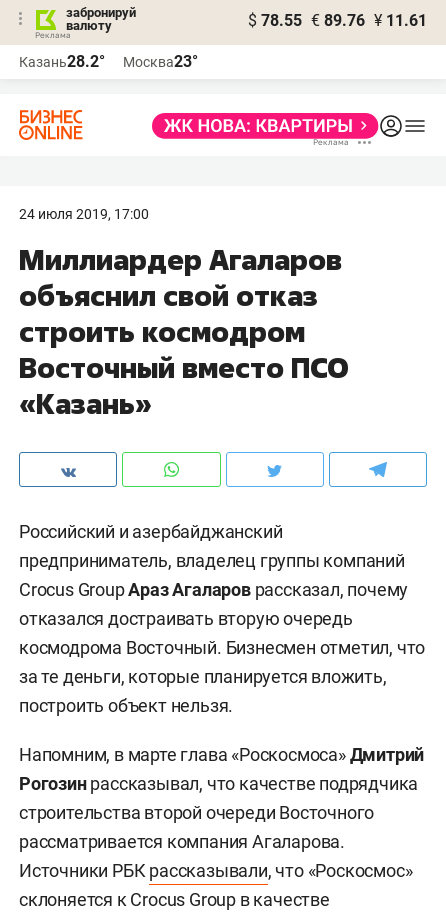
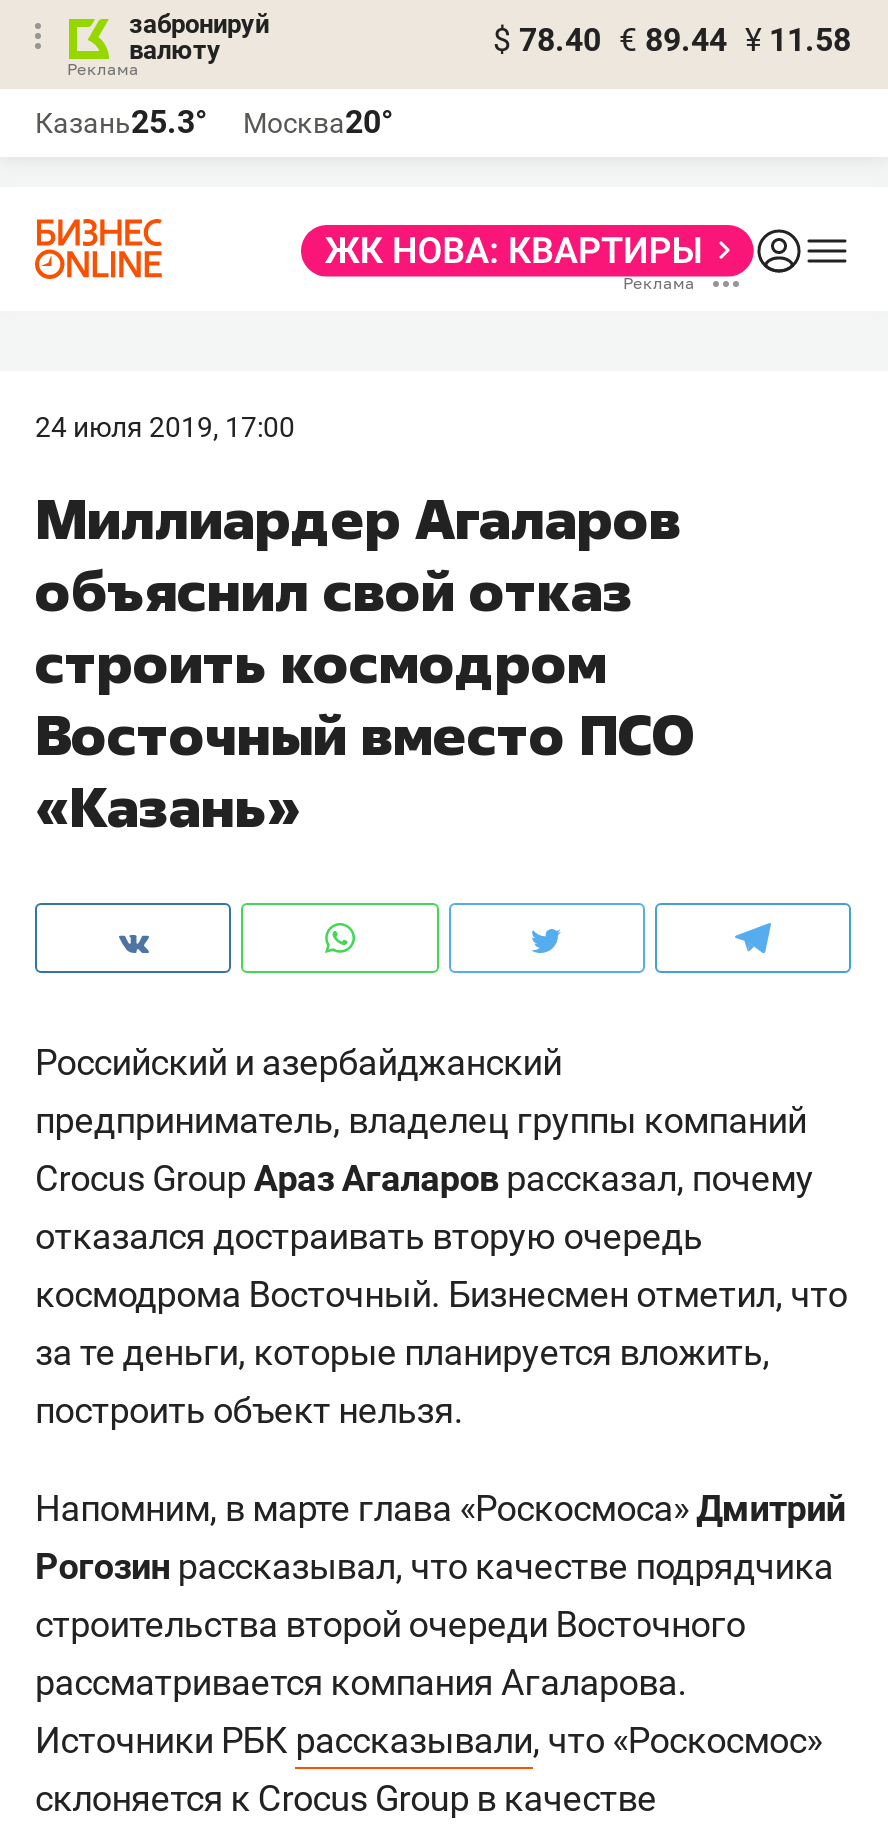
- $ 78.55 € 89.76 ¥ 11.61
+ $ 78.40 € 89.44 ¥ 11.58

- Казань28.2°
+ Казань25.3°

- Москва23°
+ Москва20°
